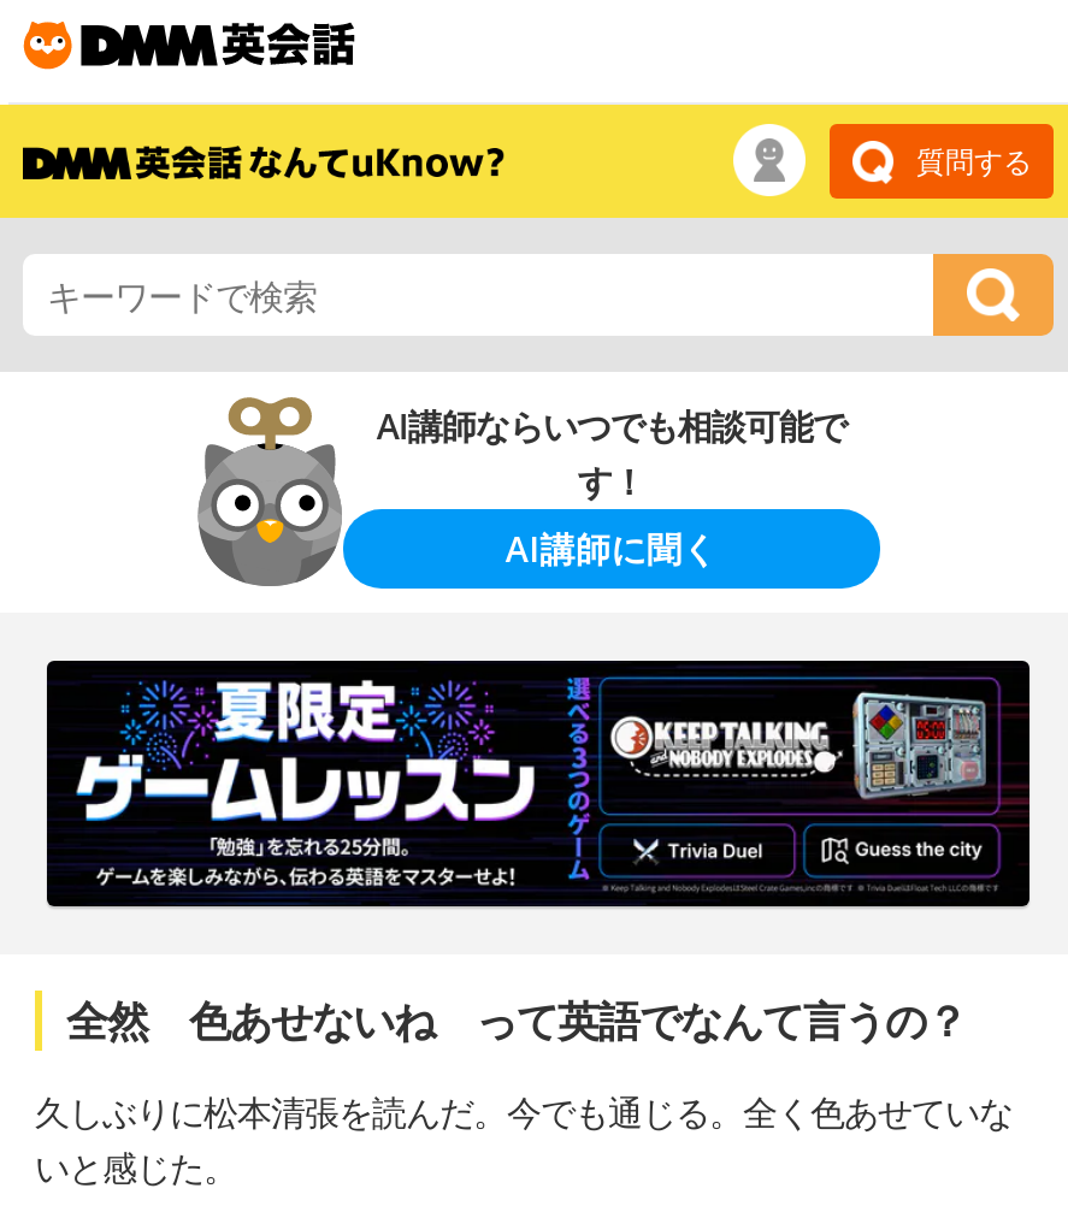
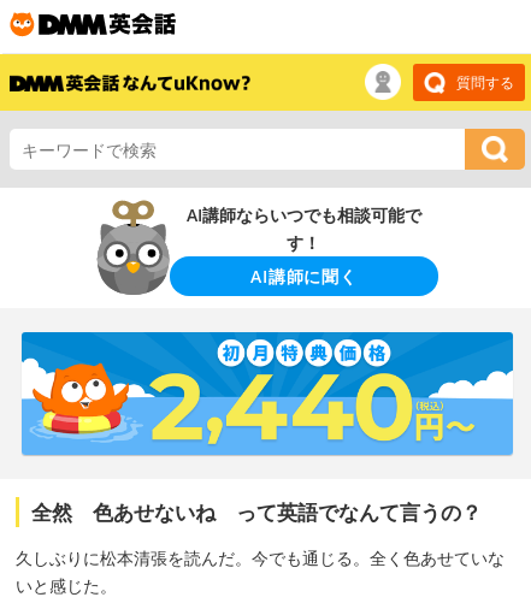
- [image]
+ [image]
